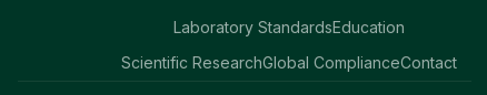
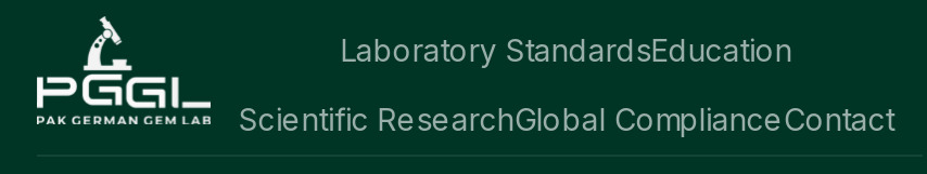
+ [image]
